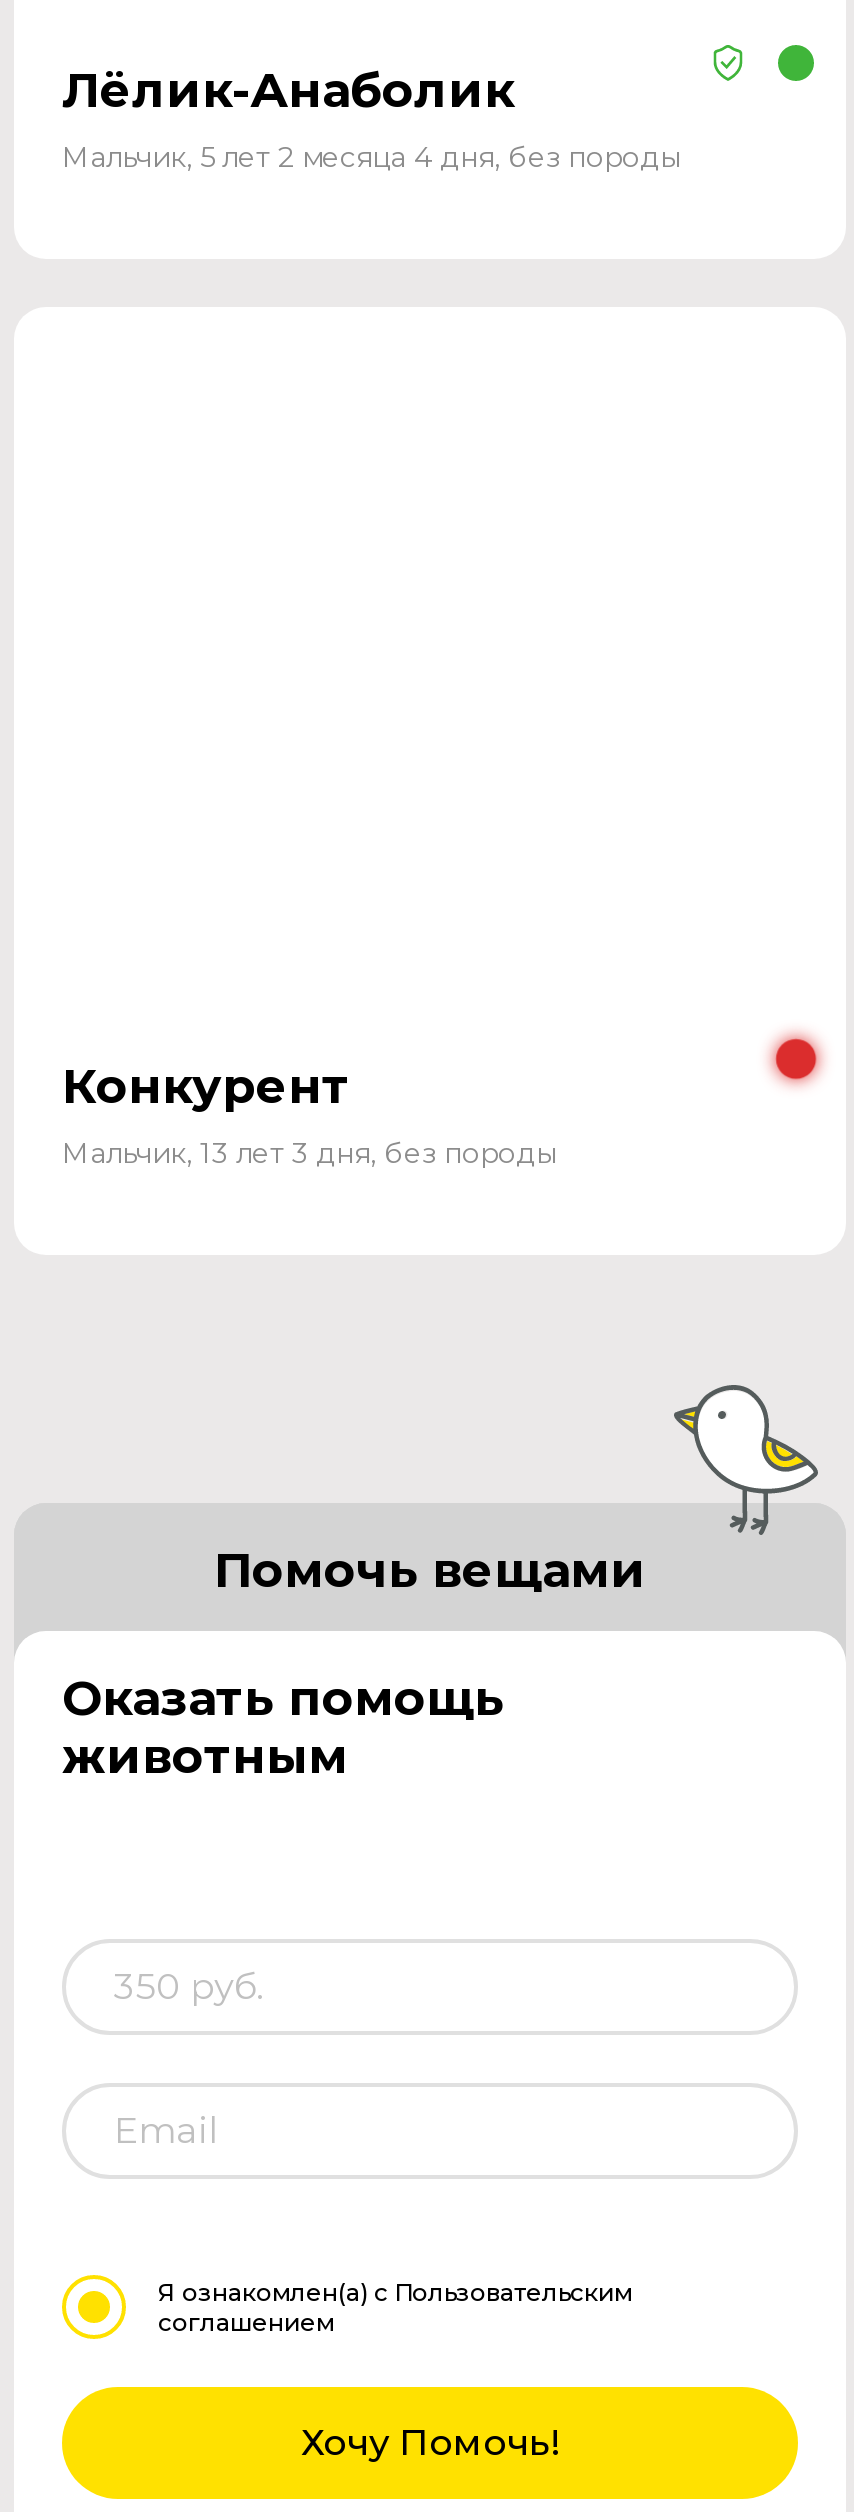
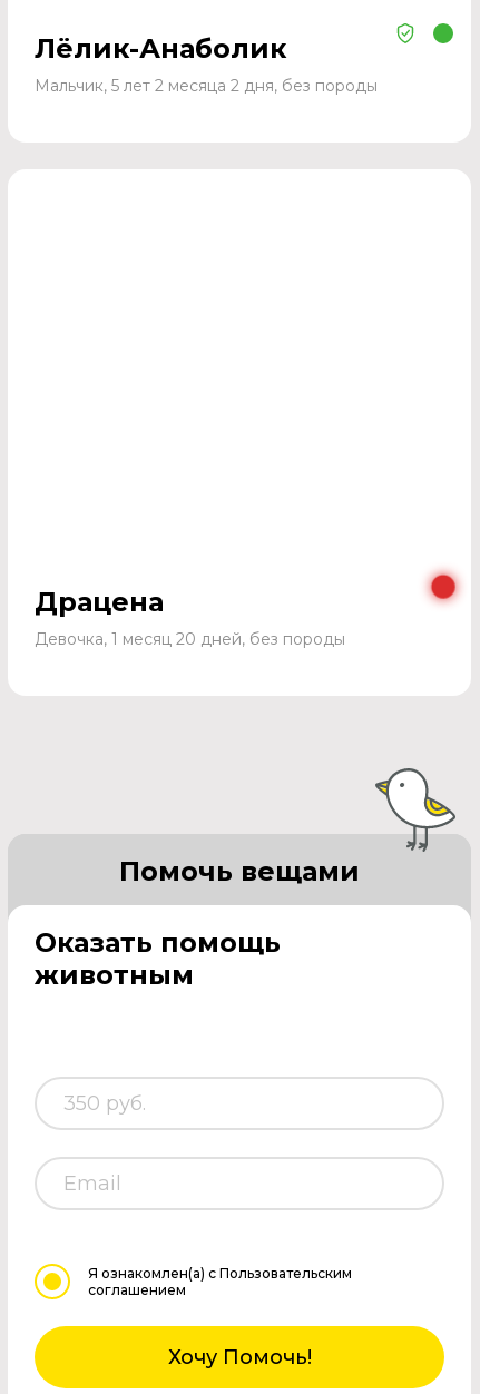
- Мальчик, 5 лет 2 месяца 4 дня, без породы
+ Мальчик, 5 лет 2 месяца 2 дня, без породы

- Конкурент
- Мальчик, 13 лет 3 дня, без породы
+ Драцена
+ Девочка, 1 месяц 20 дней, без породы
